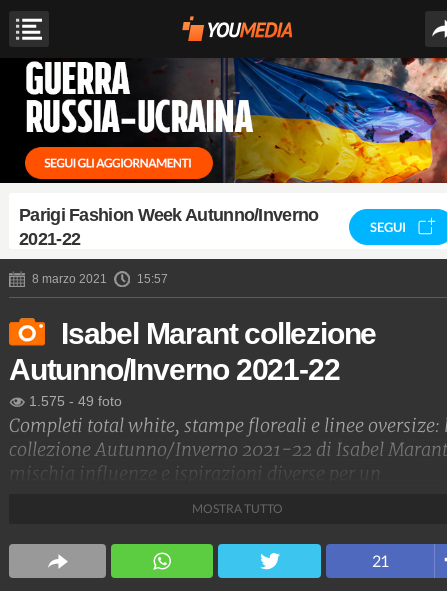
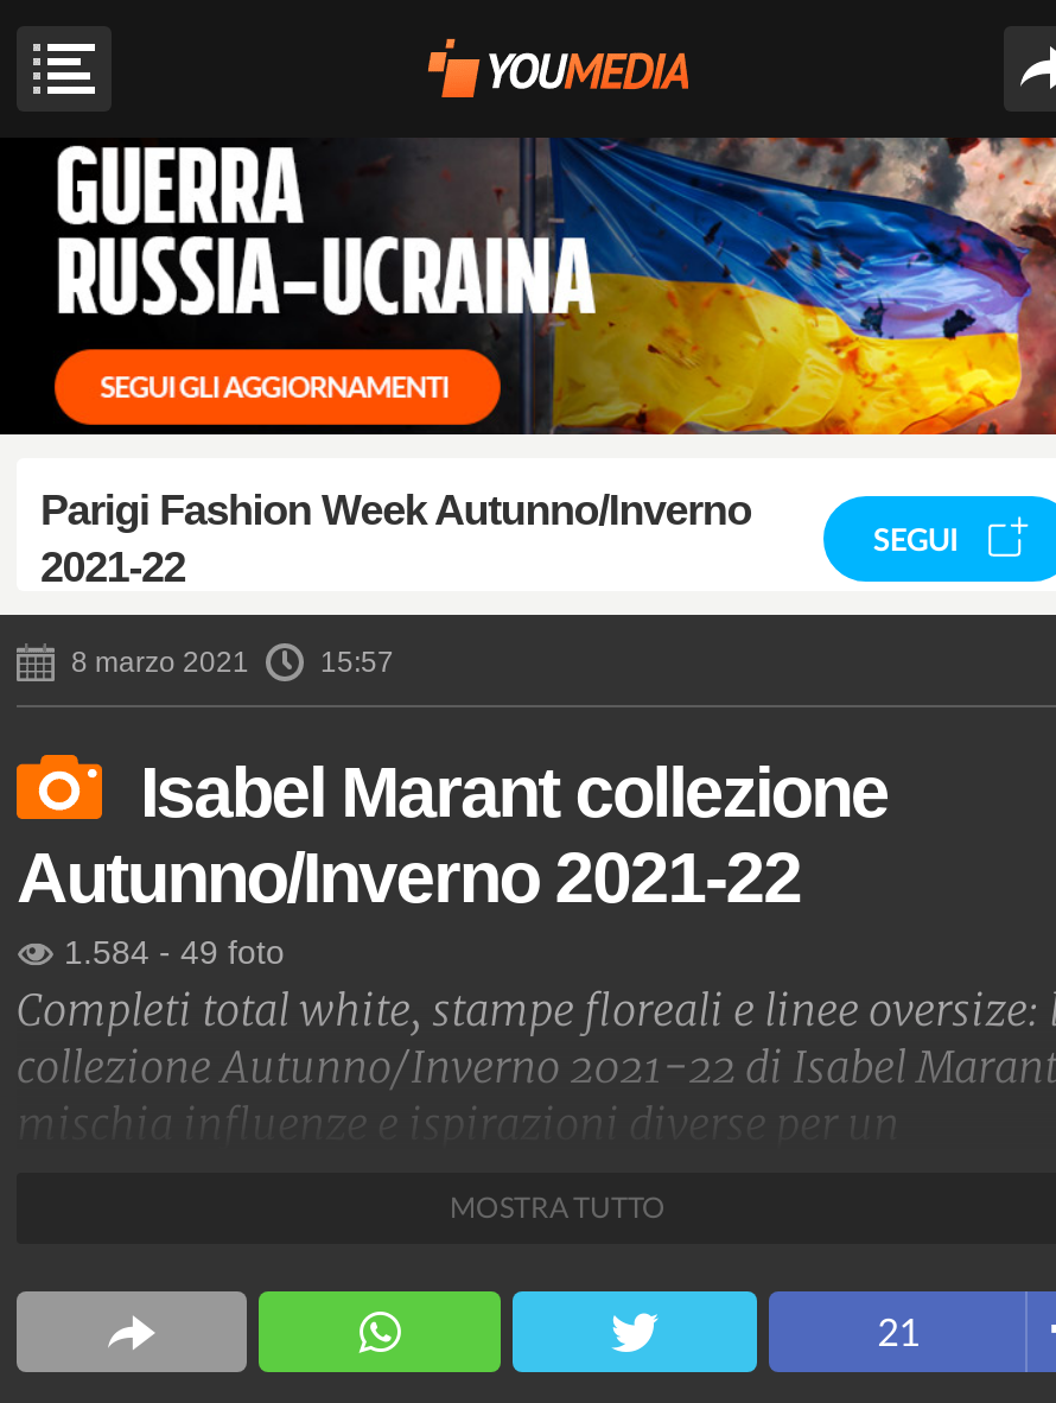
- 1.575 - 49 foto
+ 1.584 - 49 foto
